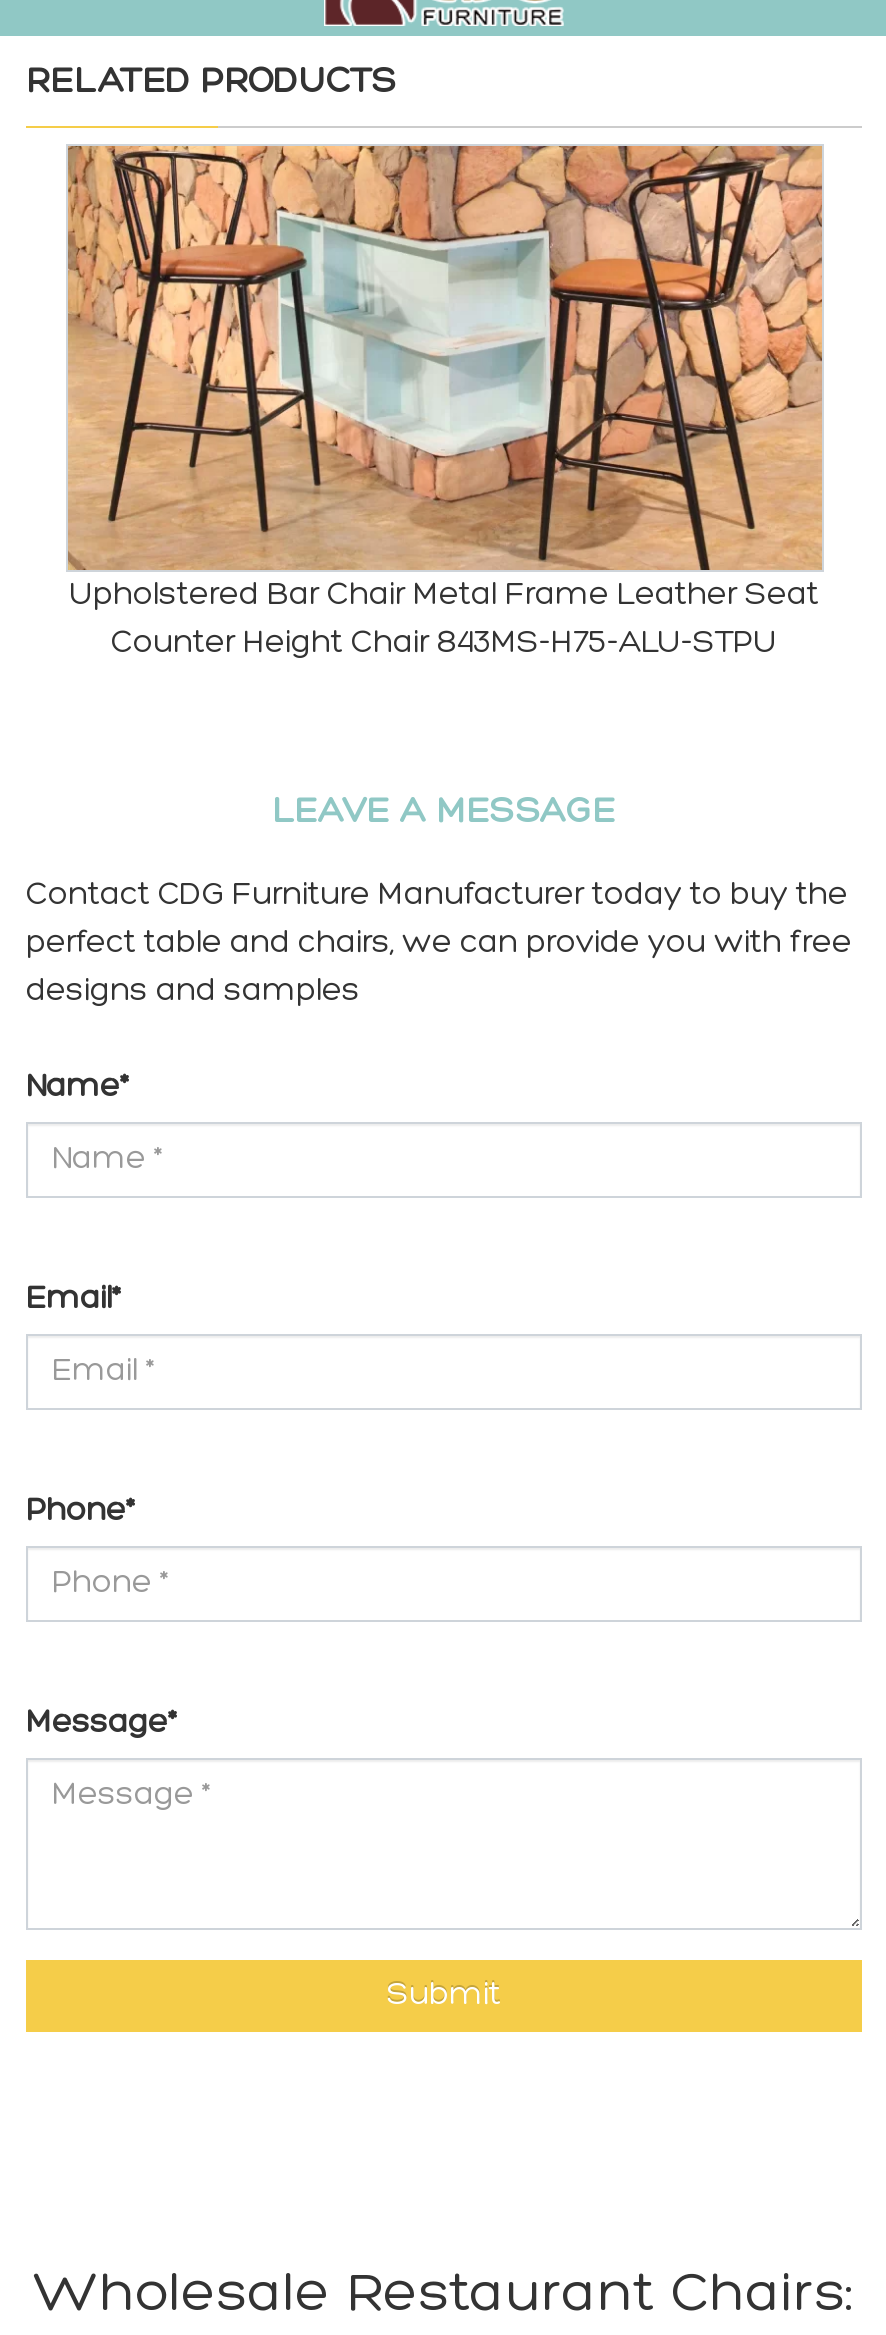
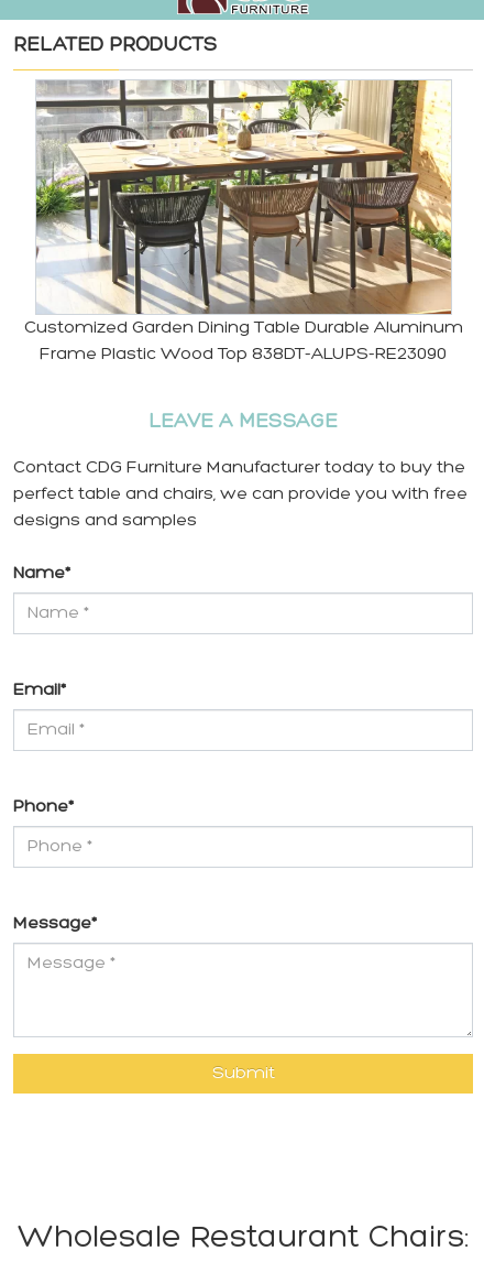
- [image]
- Upholstered Bar Chair Metal Frame Leather Seat
+ [image]
+ Customized Garden Dining Table Durable Aluminum

- Counter Height Chair 843MS-H75-ALU-STPU
+ Frame Plastic Wood Top 838DT-ALUPS-RE23090
